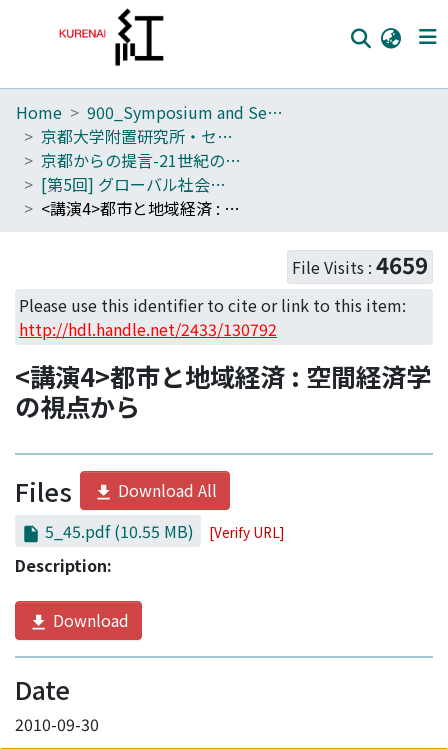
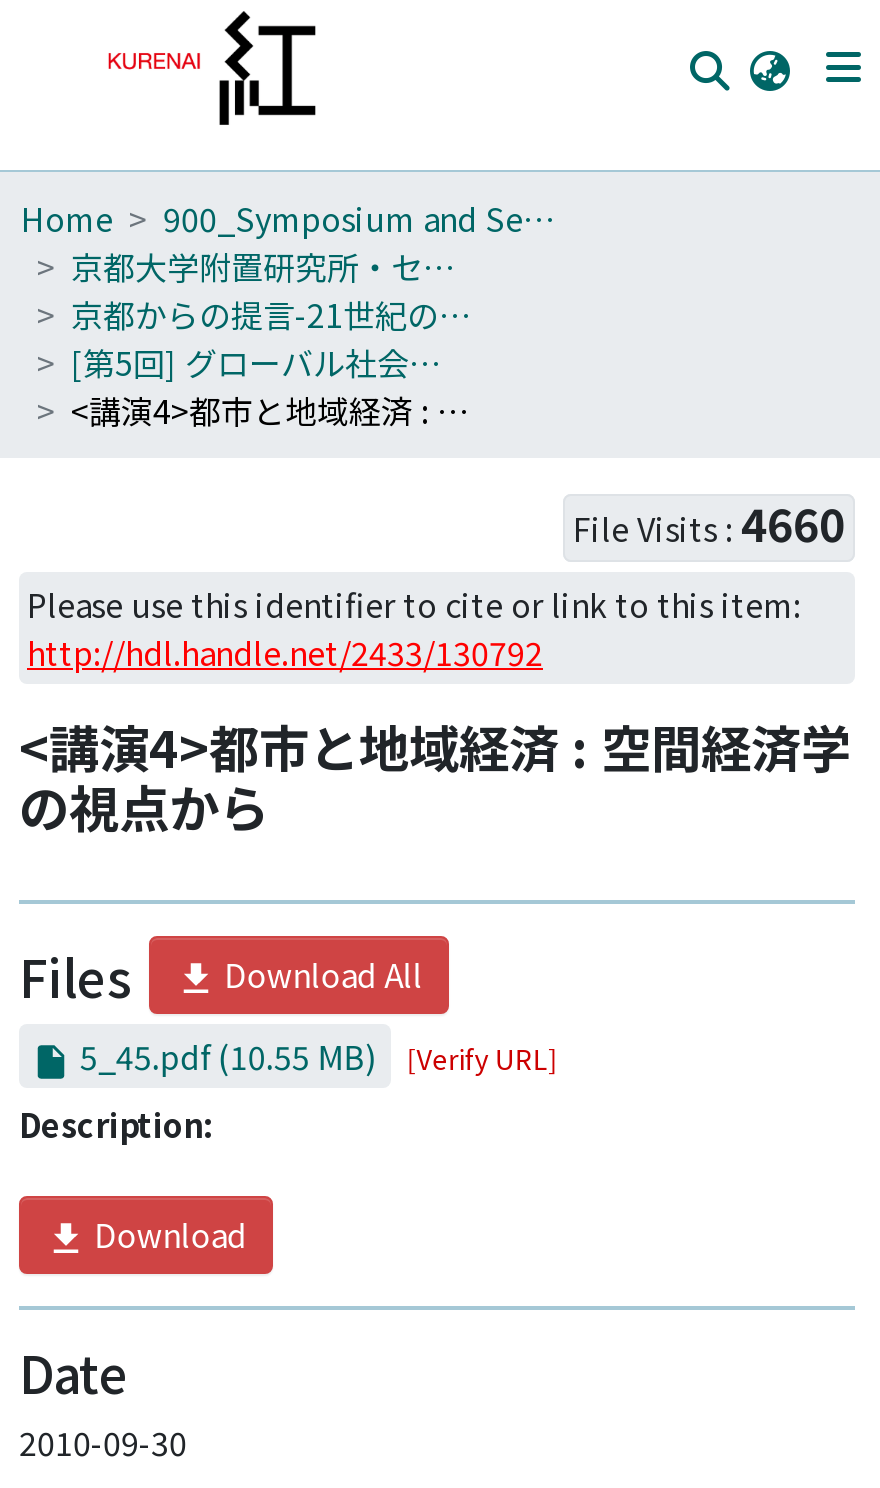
- File Visits : 4659
+ File Visits : 4660
